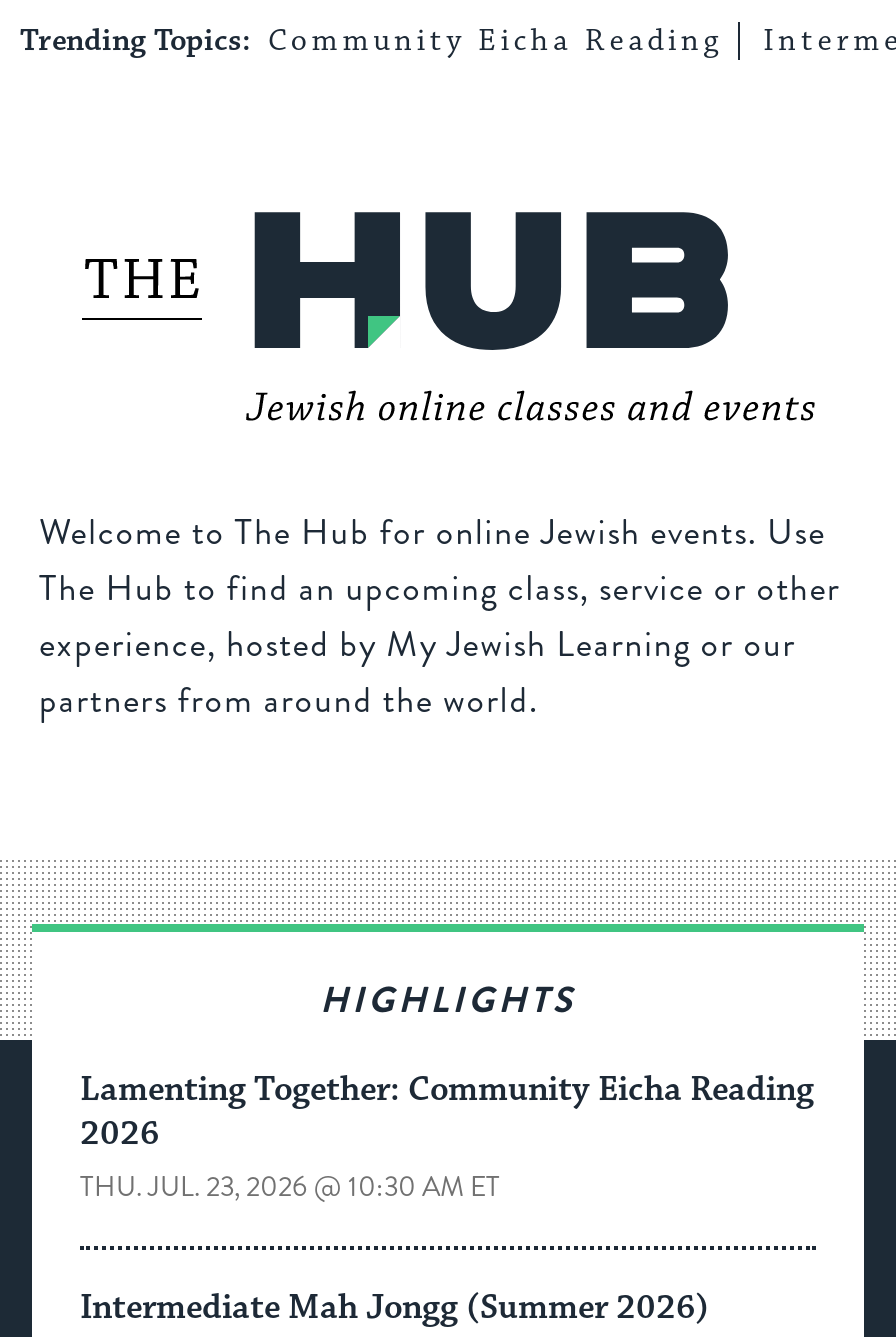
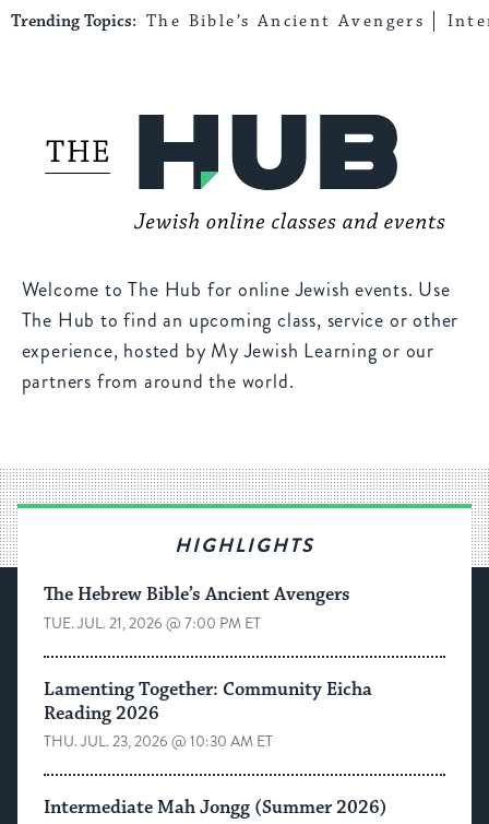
- Trending Topics: Community Eicha Reading
+ Trending Topics: The Bible’s Ancient Avengers

- Lamenting Together: Community Eicha Reading
- 2026
+ The Hebrew Bible’s Ancient Avengers
+ TUE. JUL. 21, 2026 @ 7:00 PM ET
+ Lamenting Together: Community Eicha
+ Reading 2026
